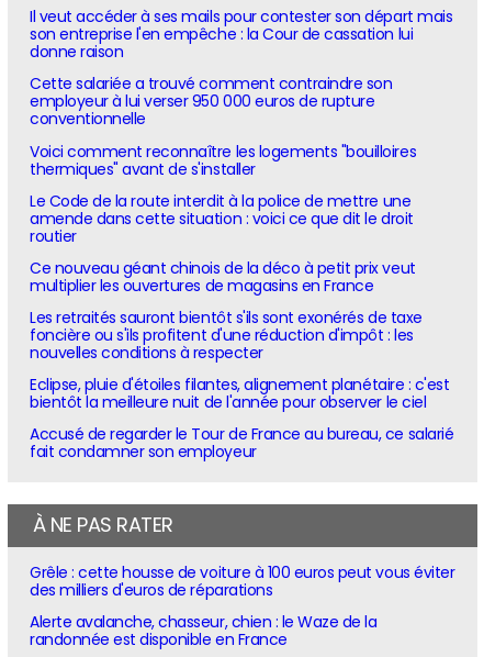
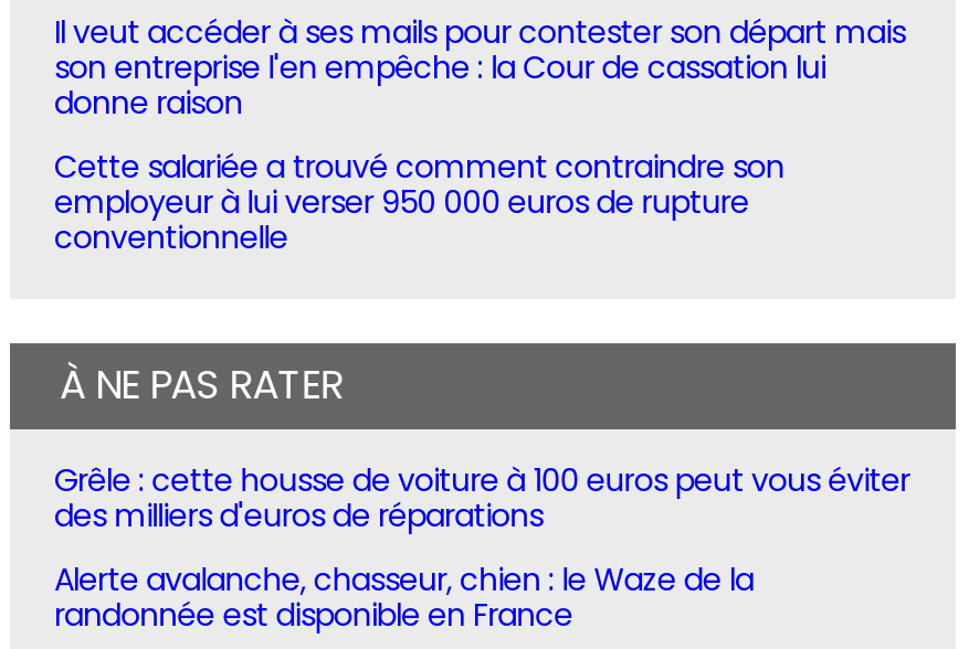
- Voici comment reconnaître les logements "bouilloires
- thermiques" avant de s'installer
- Le Code de la route interdit à la police de mettre une
- amende dans cette situation : voici ce que dit le droit
- routier
- Ce nouveau géant chinois de la déco à petit prix veut
- multiplier les ouvertures de magasins en France
- Les retraités sauront bientôt s'ils sont exonérés de taxe
- foncière ou s'ils profitent d'une réduction d'impôt : les
- nouvelles conditions à respecter
- Eclipse, pluie d'étoiles filantes, alignement planétaire : c'est
- bientôt la meilleure nuit de l'année pour observer le ciel
- Accusé de regarder le Tour de France au bureau, ce salarié
- fait condamner son employeur
